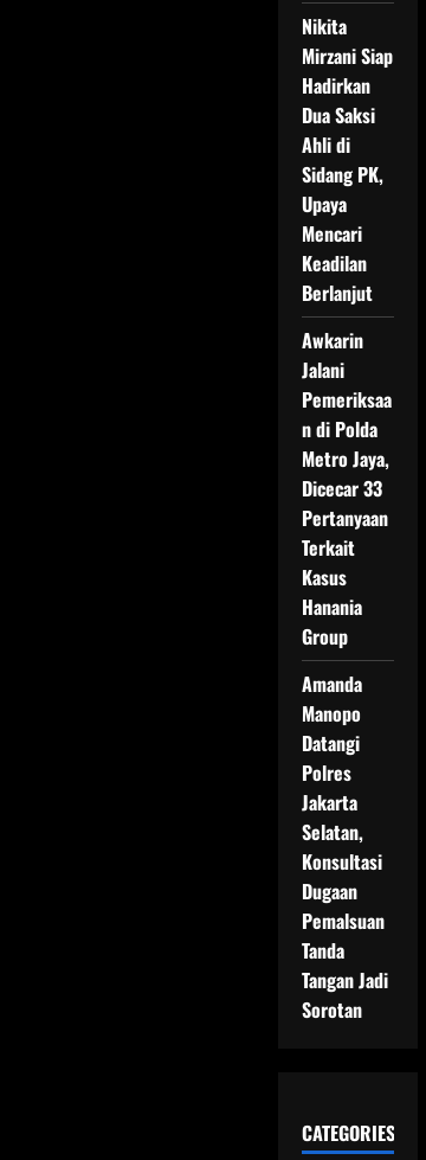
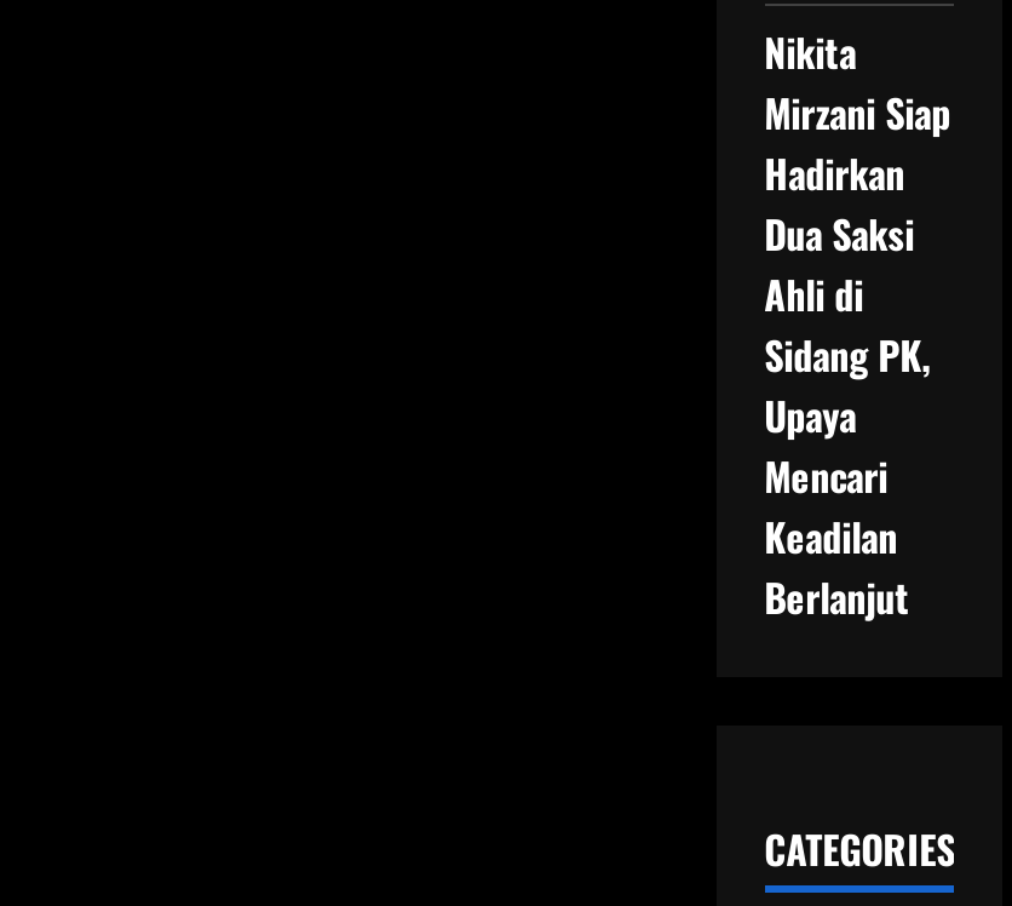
- Awkarin
- Jalani
- Pemeriksaa
- n di Polda
- Metro Jaya,
- Dicecar 33
- Pertanyaan
- Terkait
- Kasus
- Hanania
- Group
- Amanda
- Manopo
- Datangi
- Polres
- Jakarta
- Selatan,
- Konsultasi
- Dugaan
- Pemalsuan
- Tanda
- Tangan Jadi
- Sorotan
